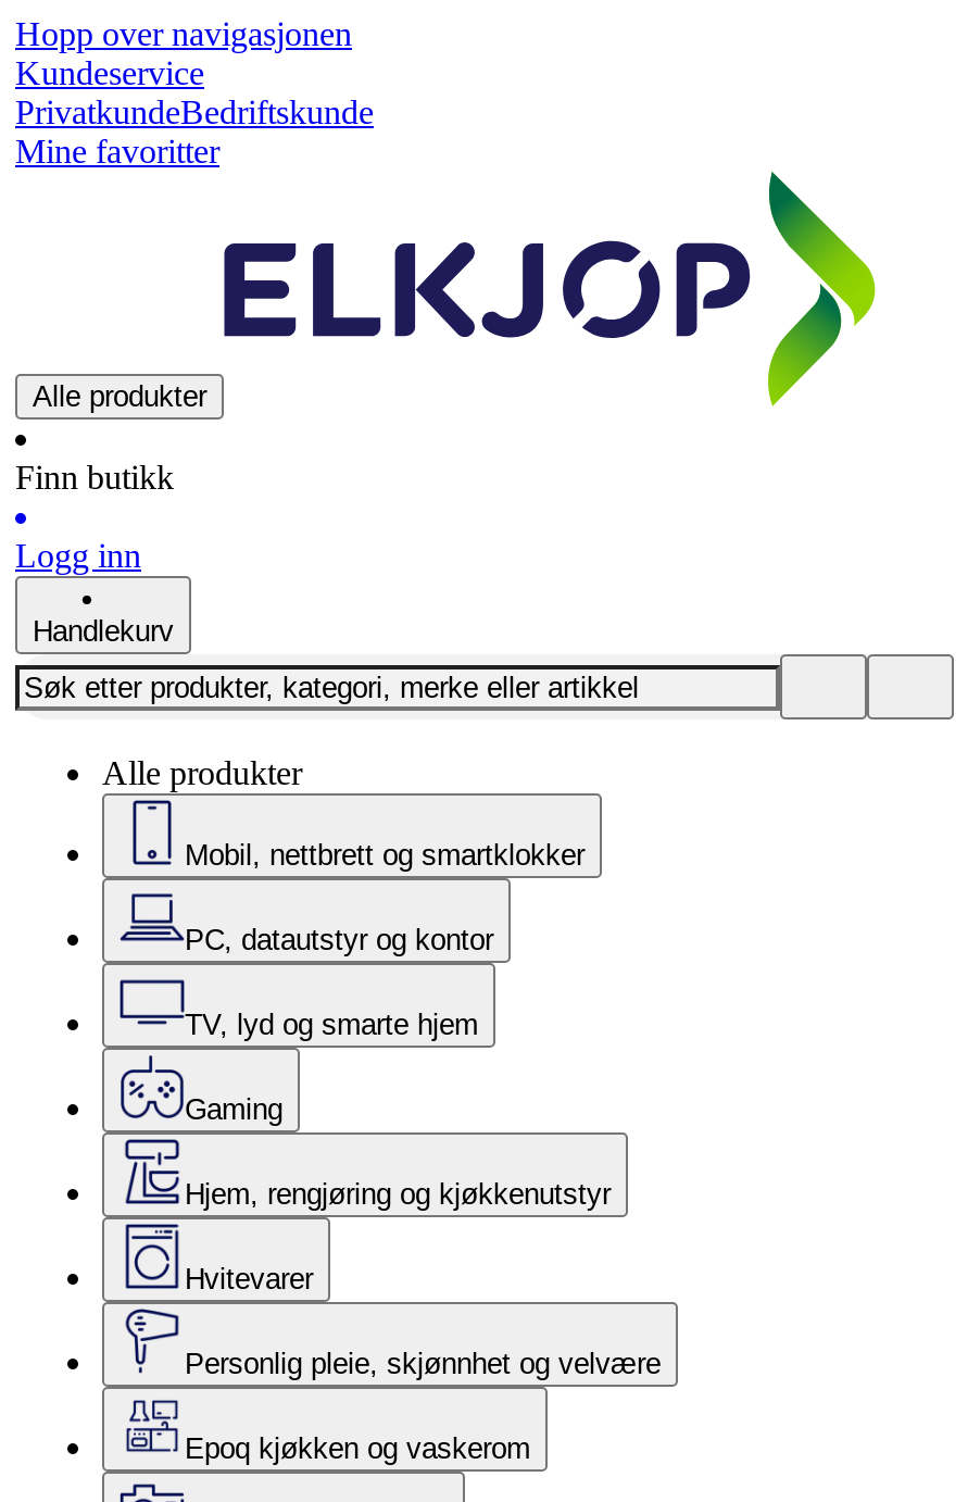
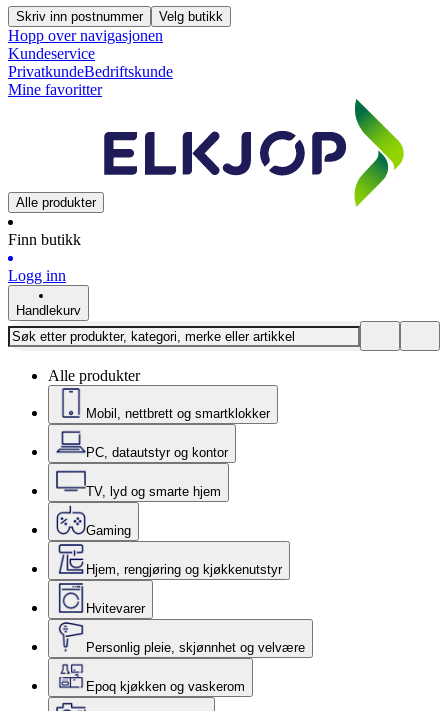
+ Skriv inn postnummer
+ Velg butikk
